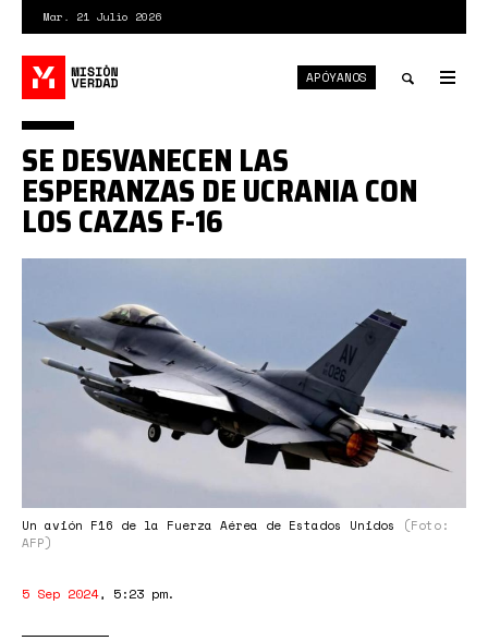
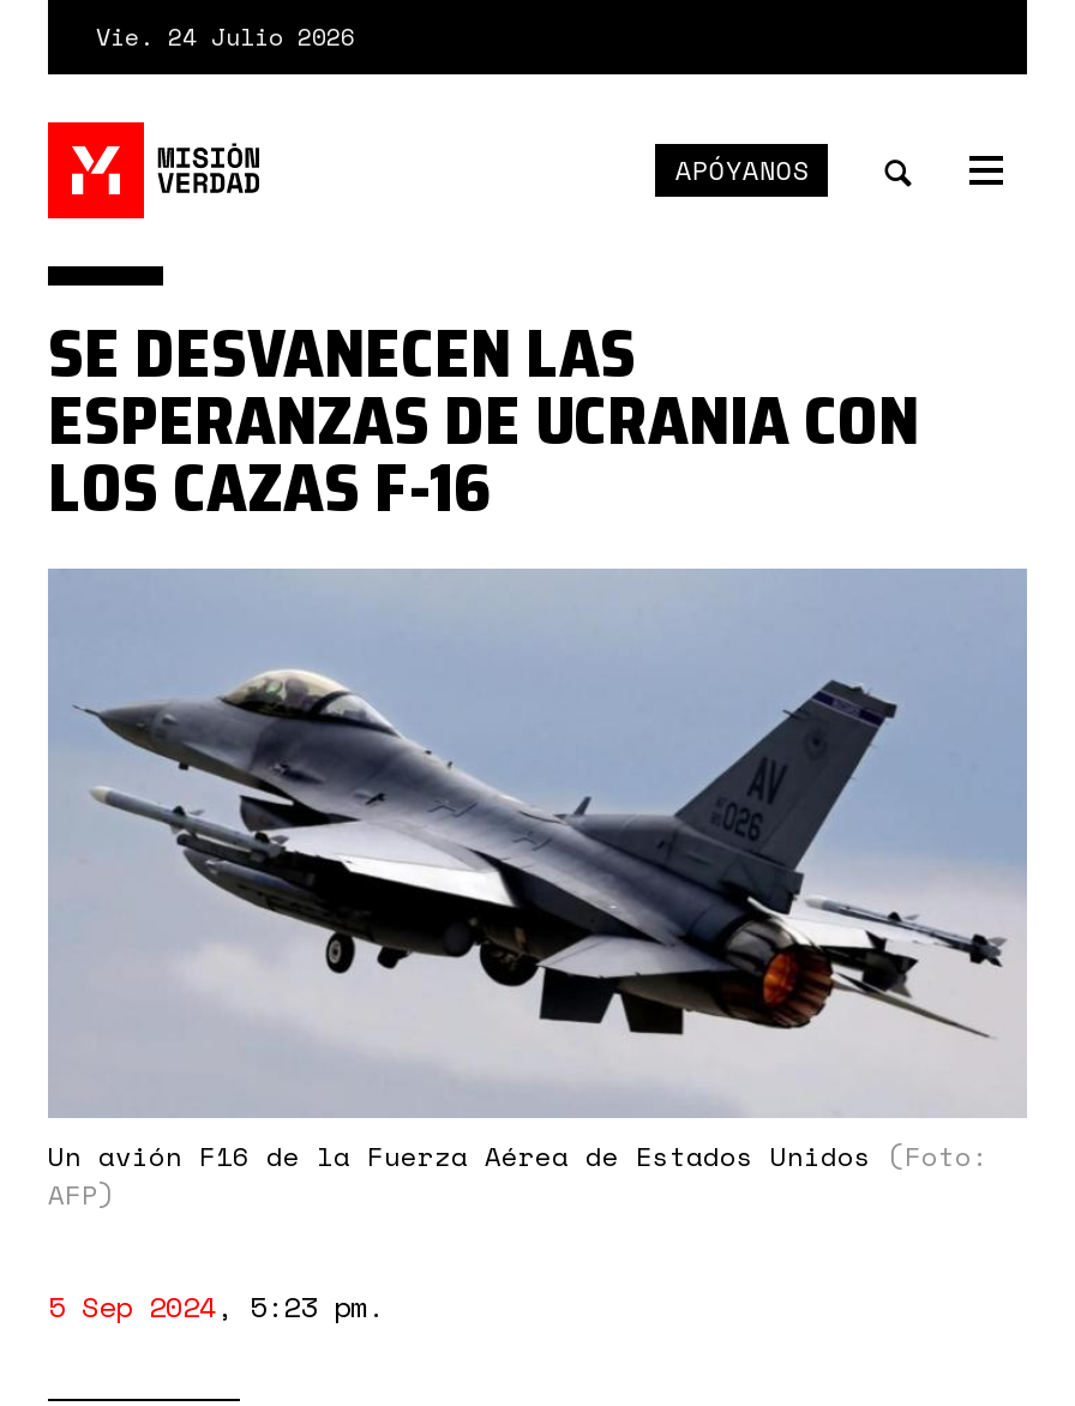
- Mar. 21 Julio 2026
+ Vie. 24 Julio 2026
